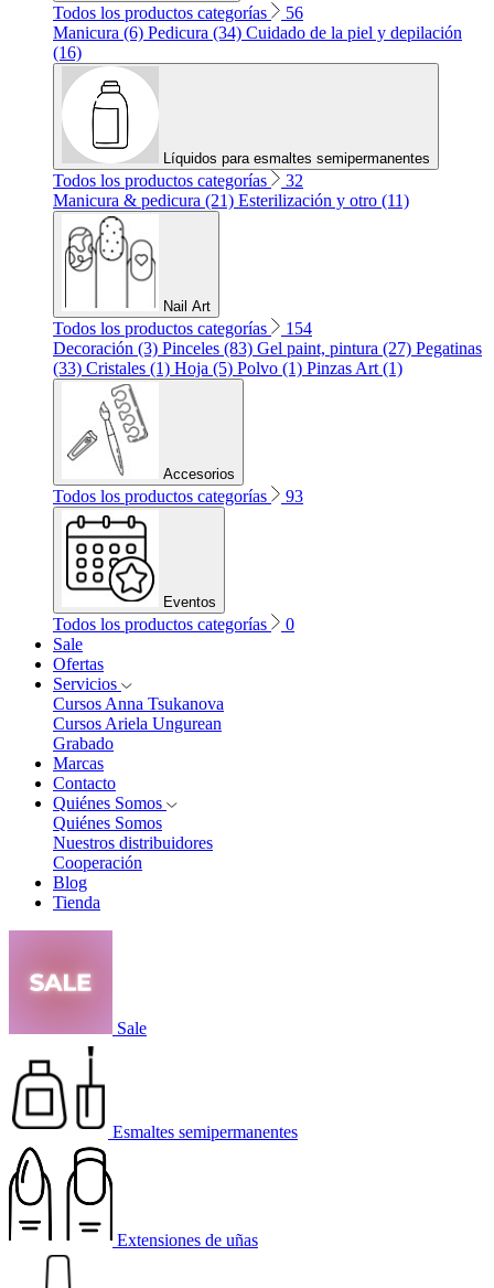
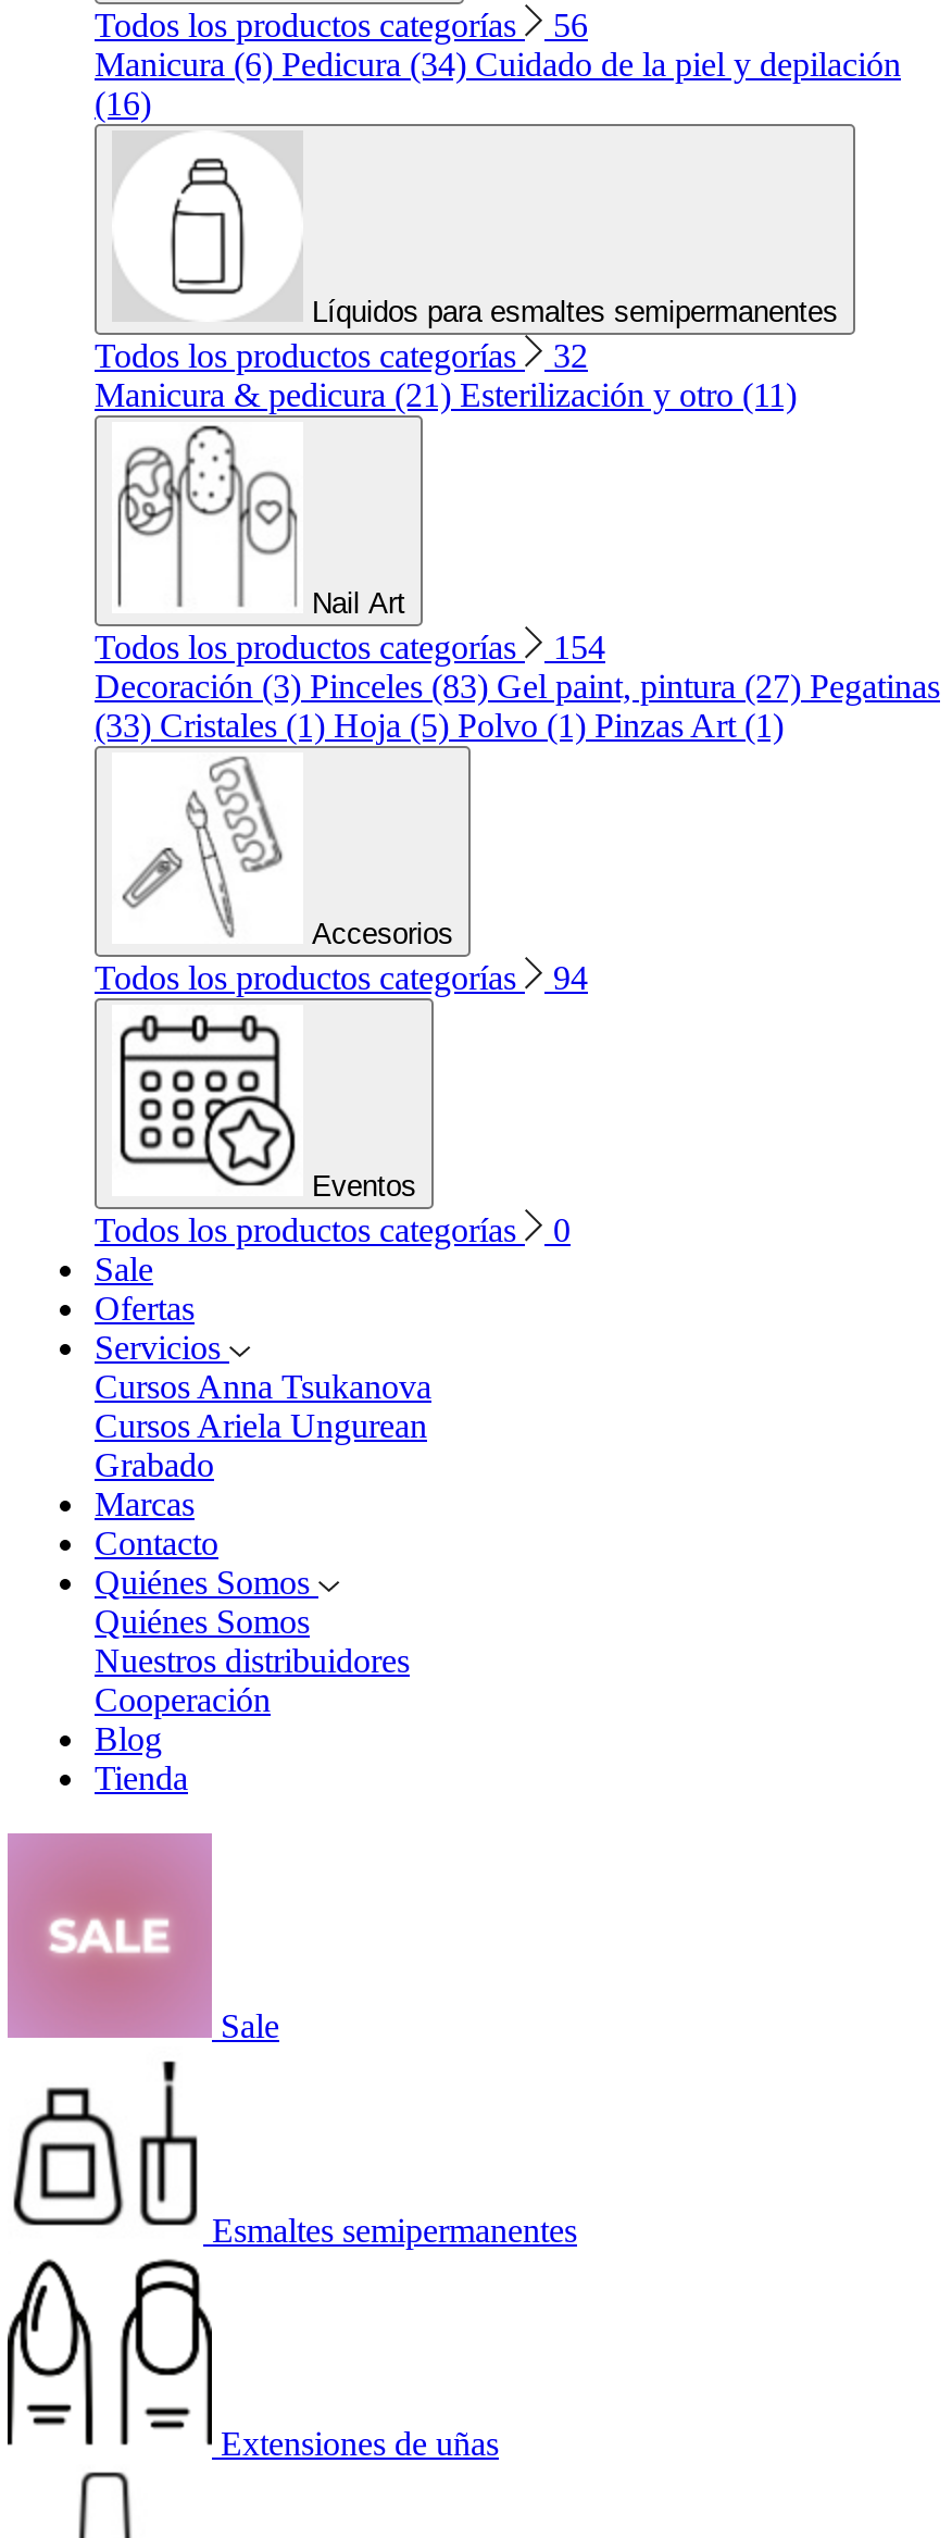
- Todos los productos categorías 93
+ Todos los productos categorías 94
